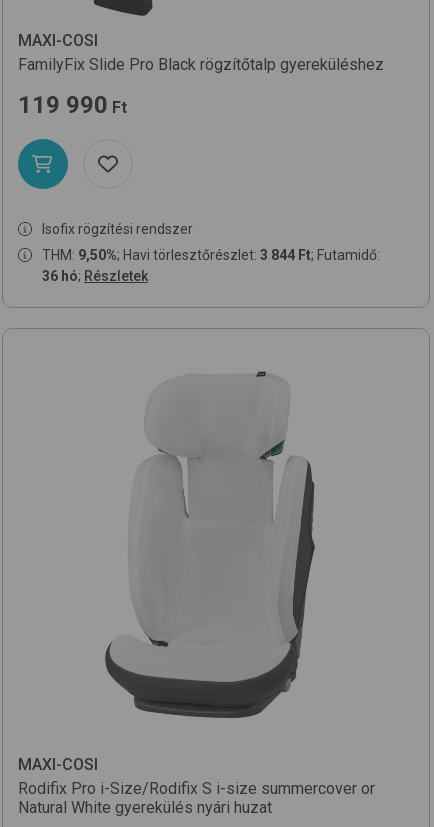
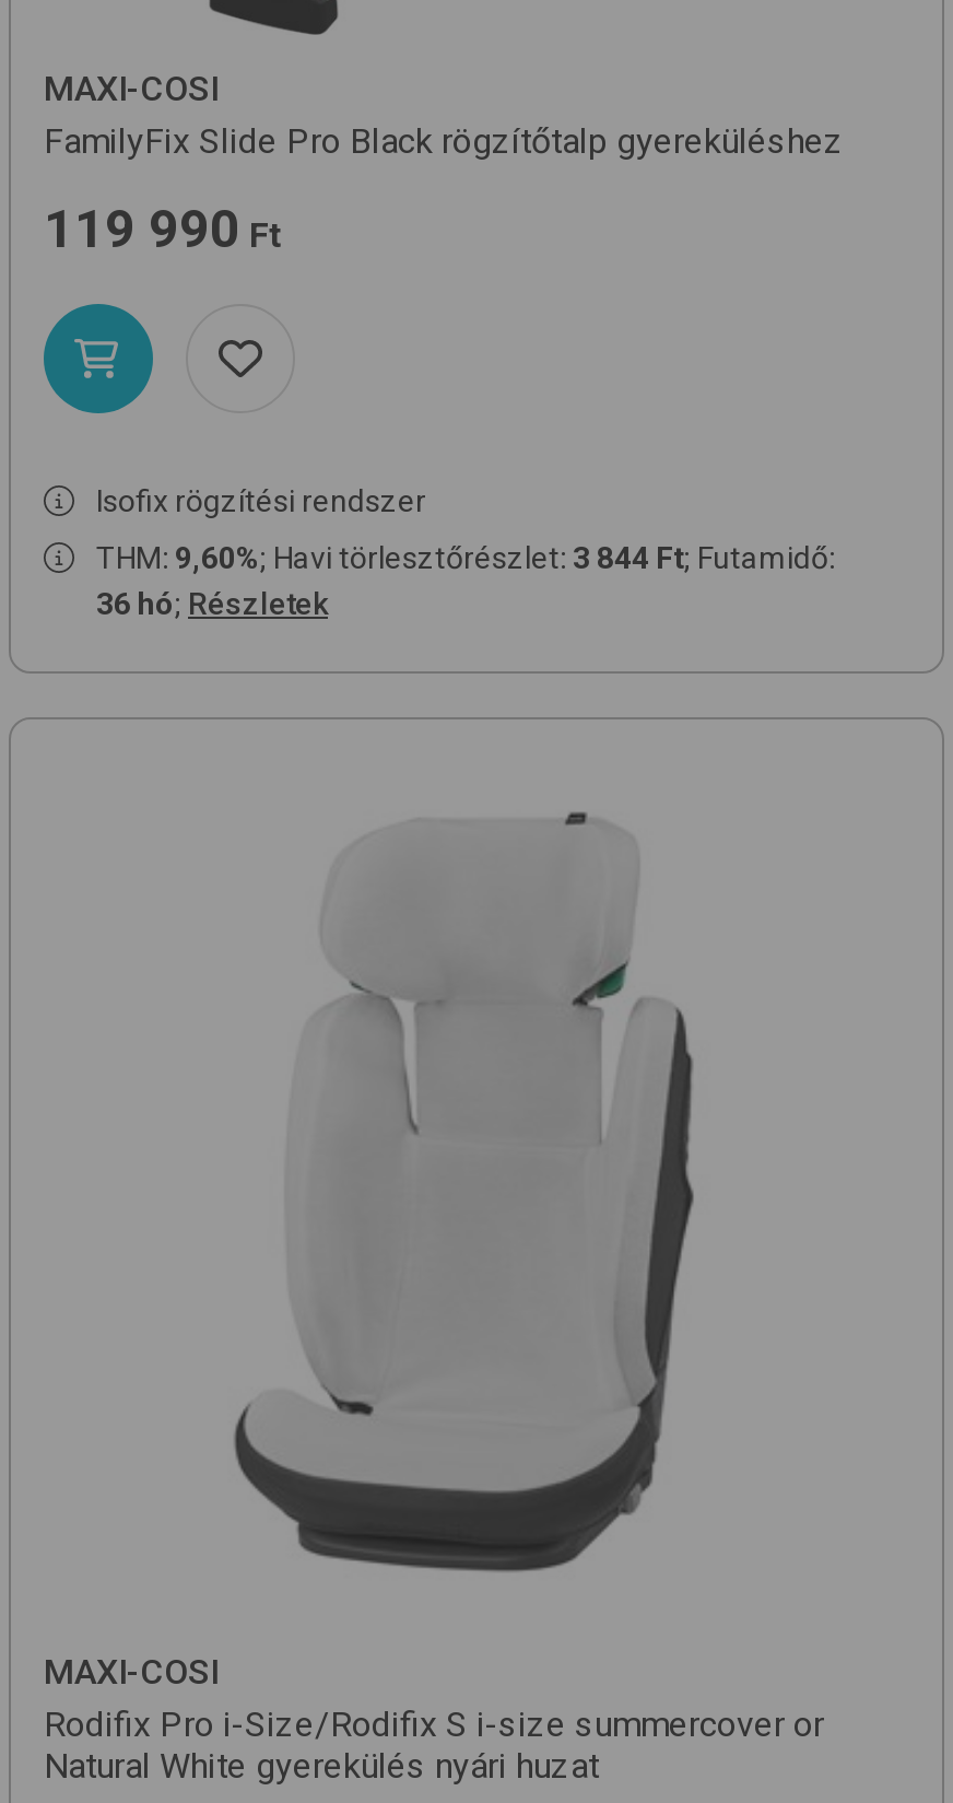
- THM: 9,50%; Havi törlesztőrészlet: 3 844 Ft; Futamidő:
+ THM: 9,60%; Havi törlesztőrészlet: 3 844 Ft; Futamidő:
